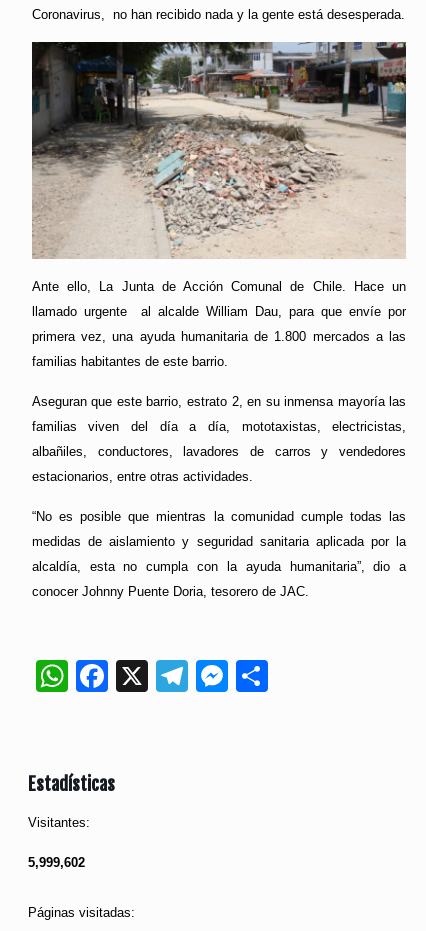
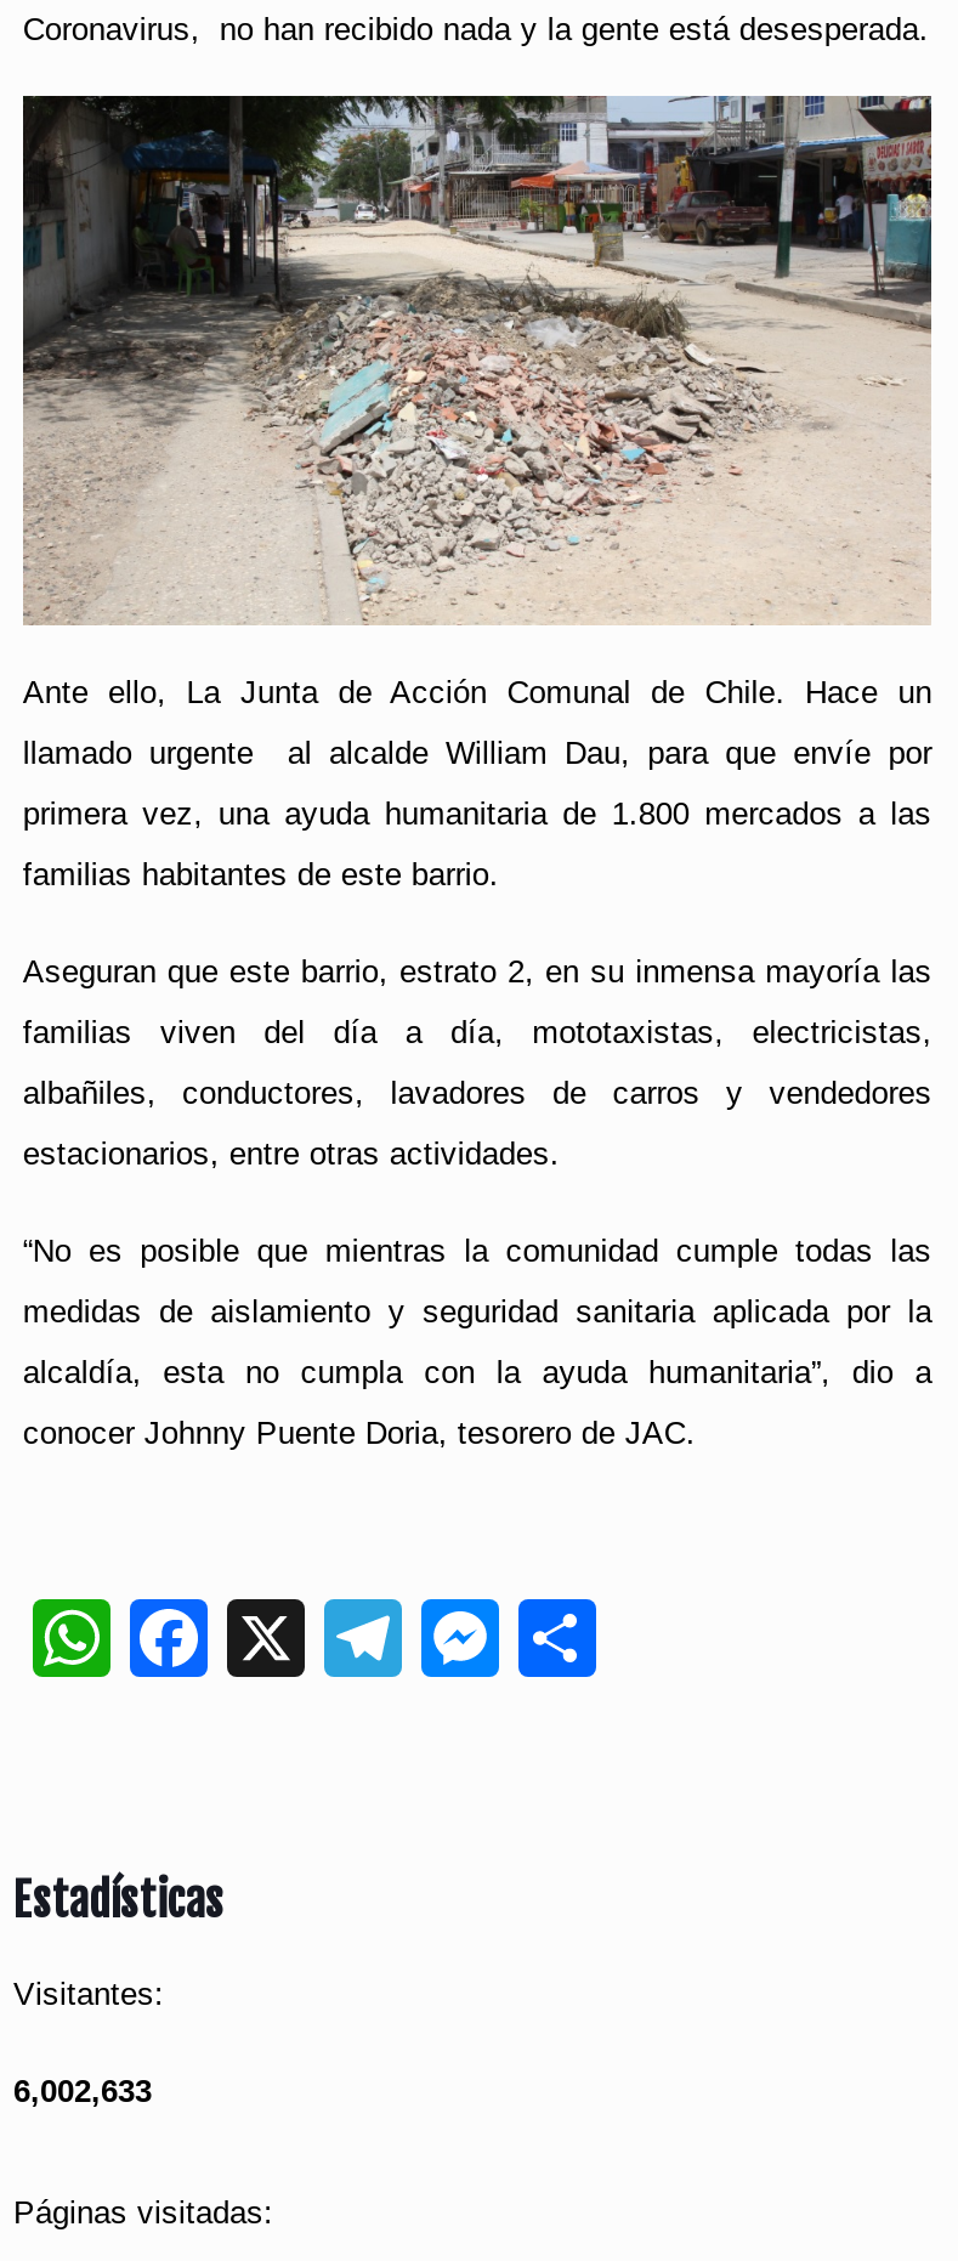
- 5,999,602
+ 6,002,633
